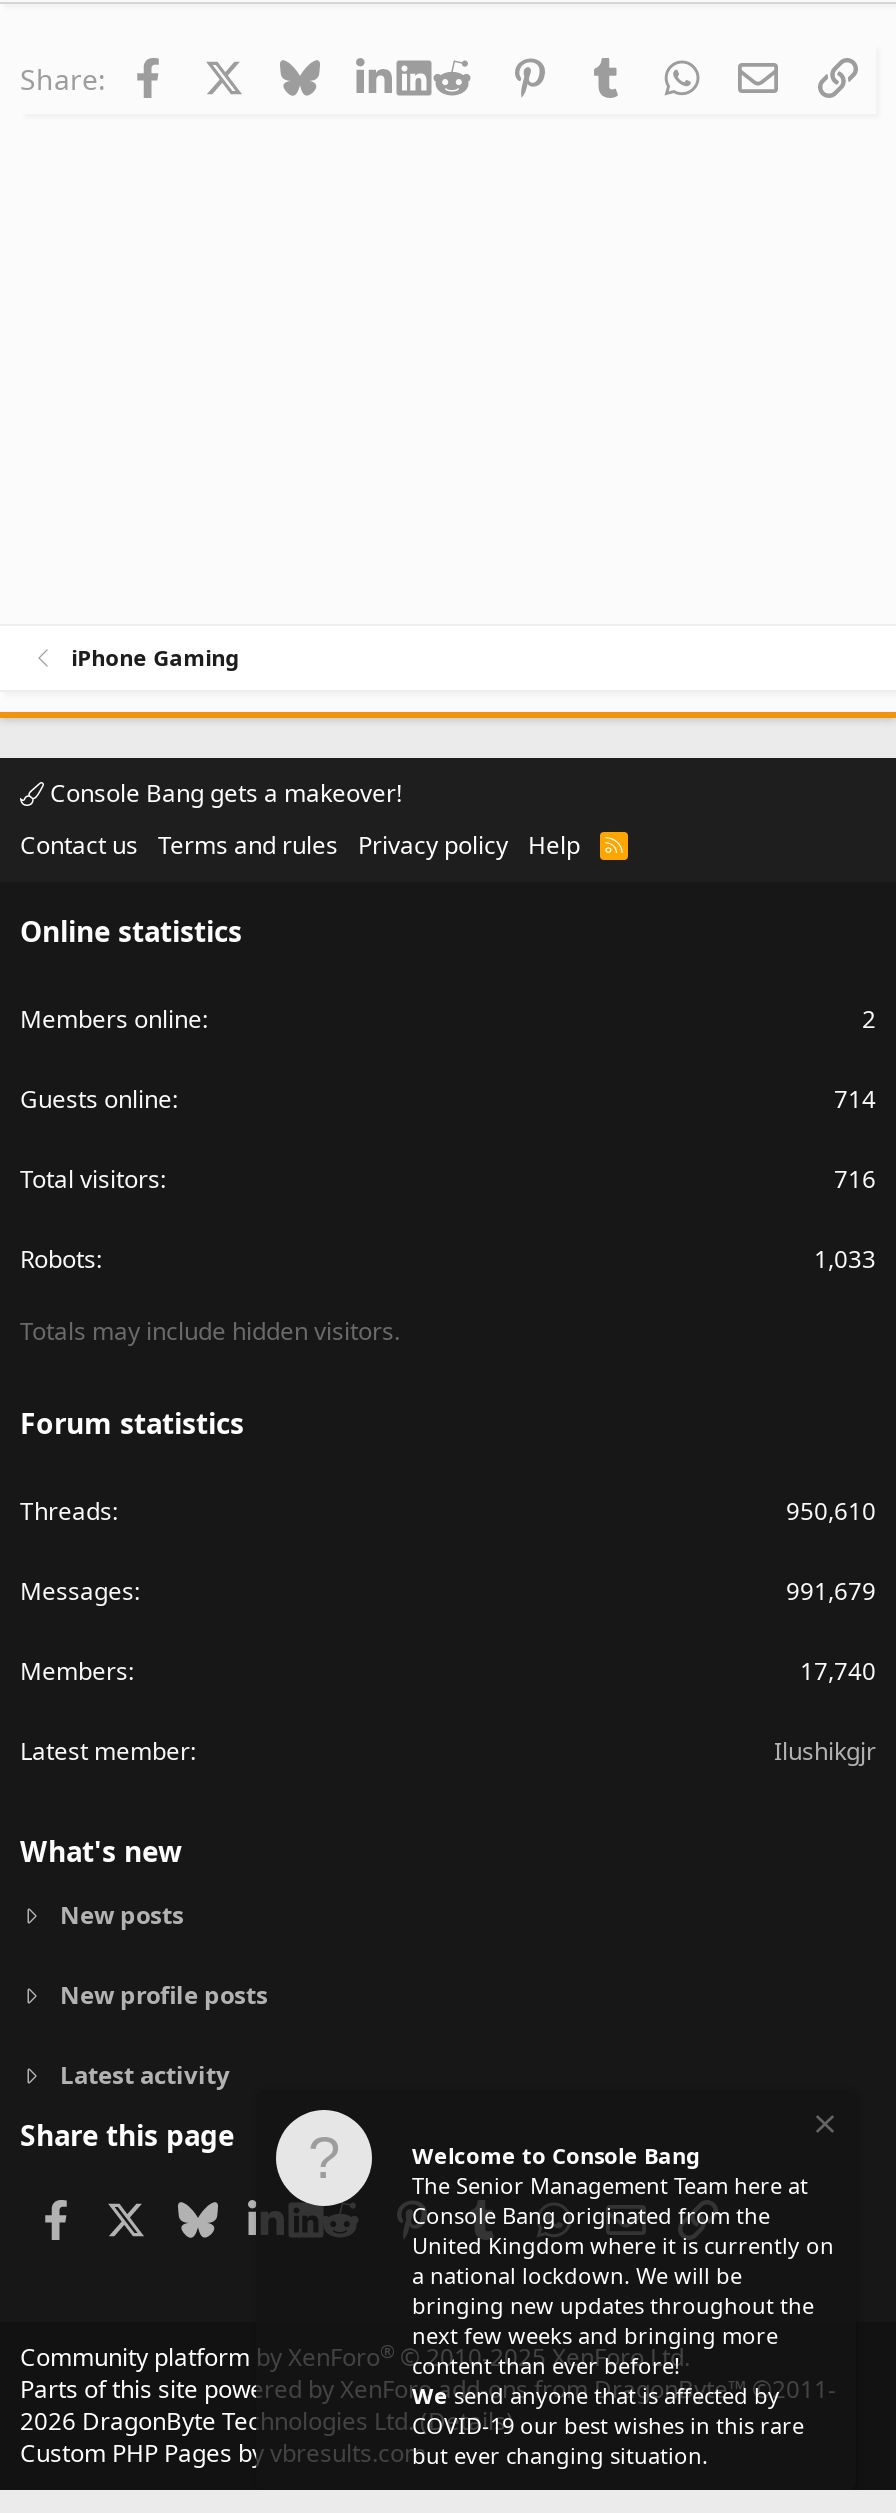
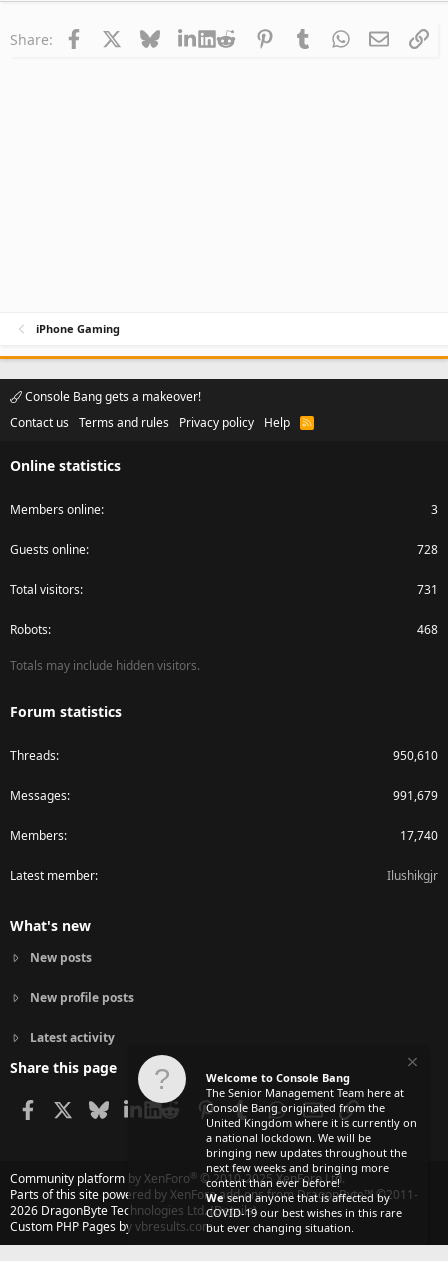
- 2
+ 3

- 714
+ 728

- 716
+ 731

- 1,033
+ 468
